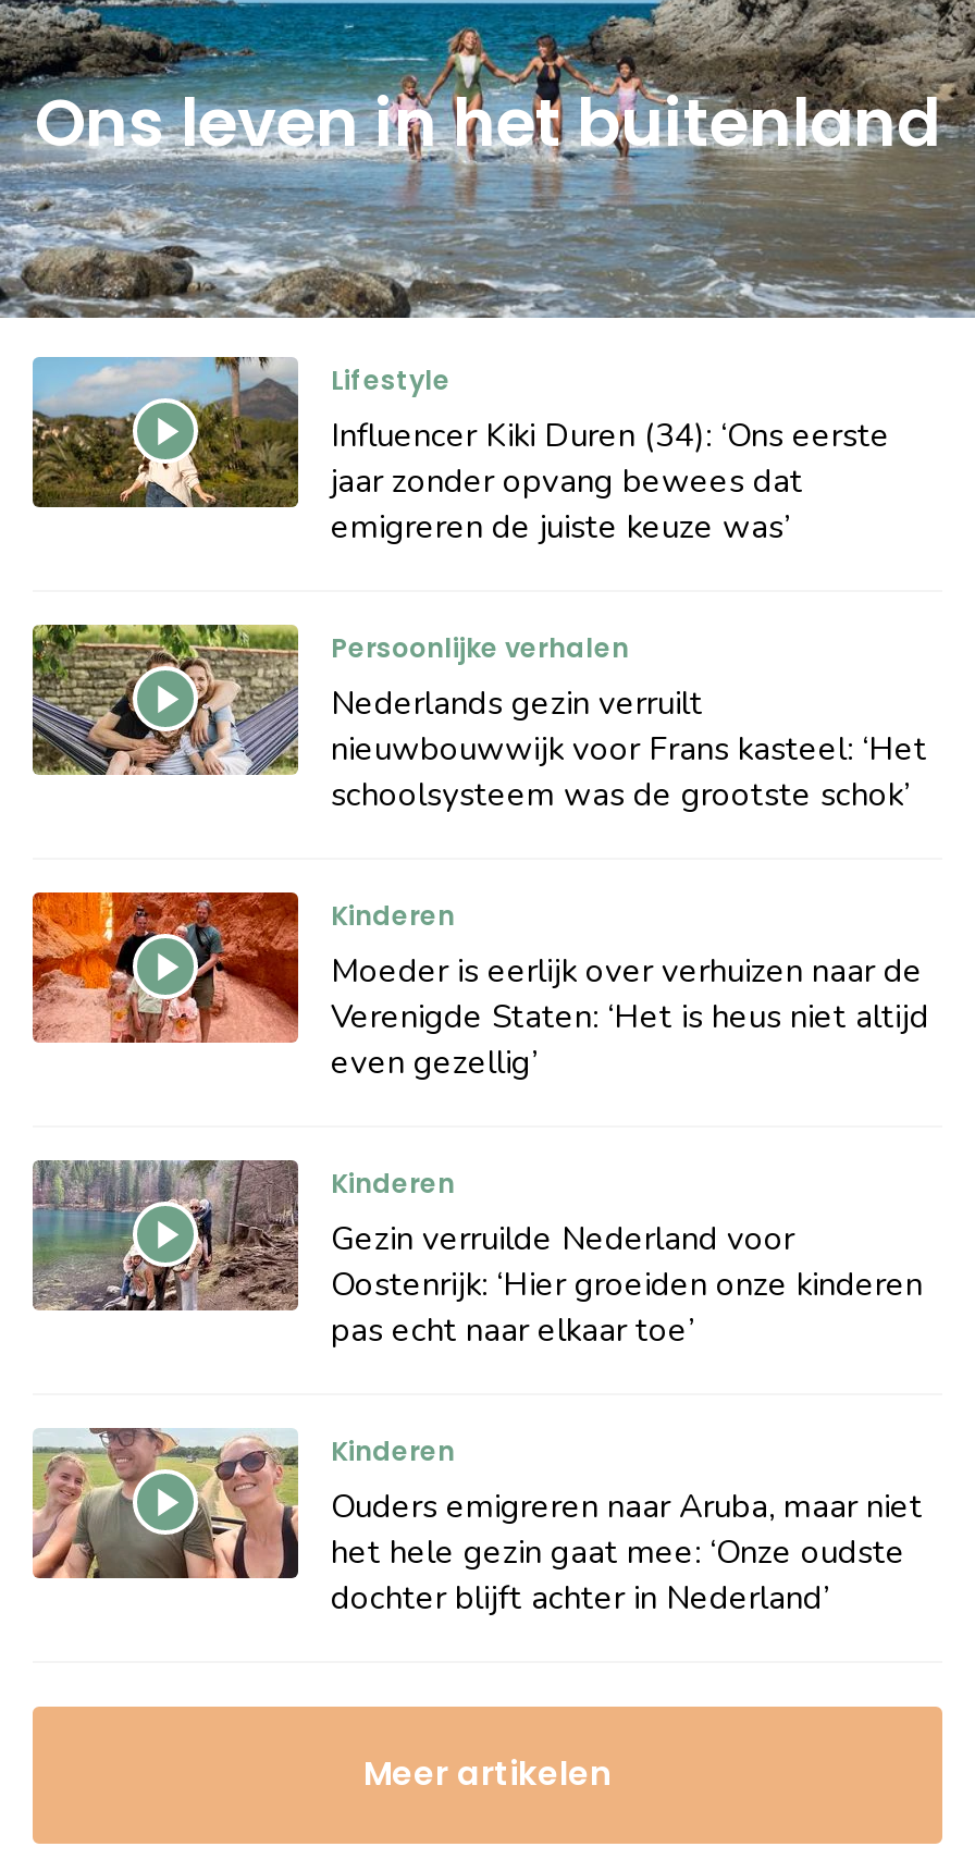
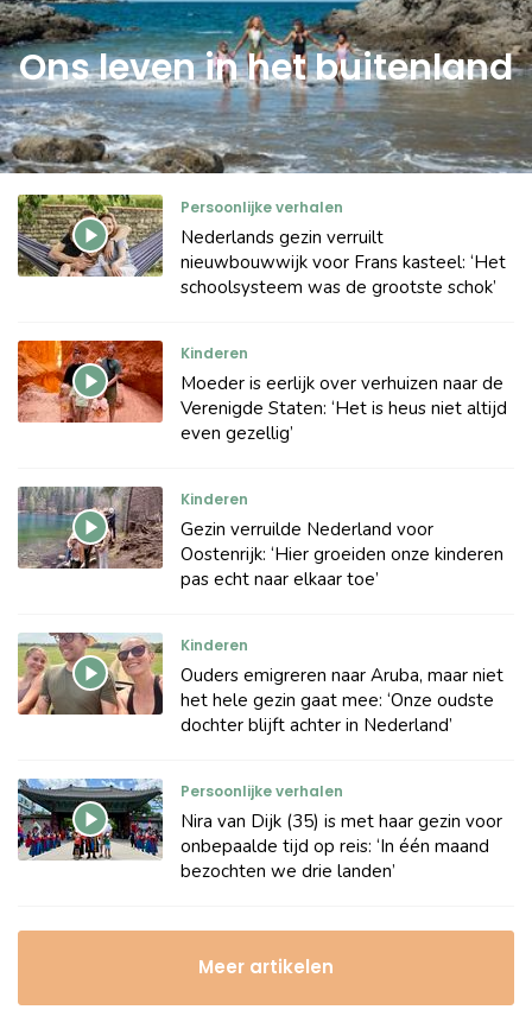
- [image]
- Lifestyle
- Influencer Kiki Duren (34): ‘Ons eerste
- jaar zonder opvang bewees dat
- emigreren de juiste keuze was’

moved up: [image] | Persoonlijke verhalen | Nederlands gezin verruilt | ... | het hele gezin gaat mee: ‘Onze oudste | dochter blijft achter in Nederland’

+ [image]
+ Persoonlijke verhalen
+ Nira van Dijk (35) is met haar gezin voor
+ onbepaalde tijd op reis: ‘In één maand
+ bezochten we drie landen’
